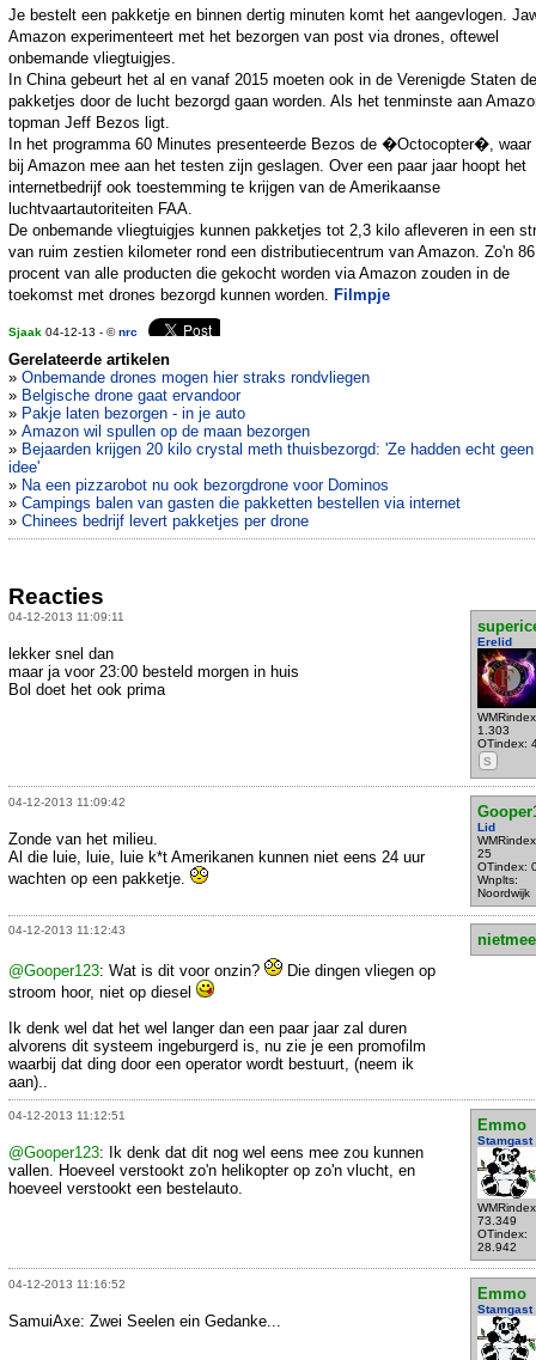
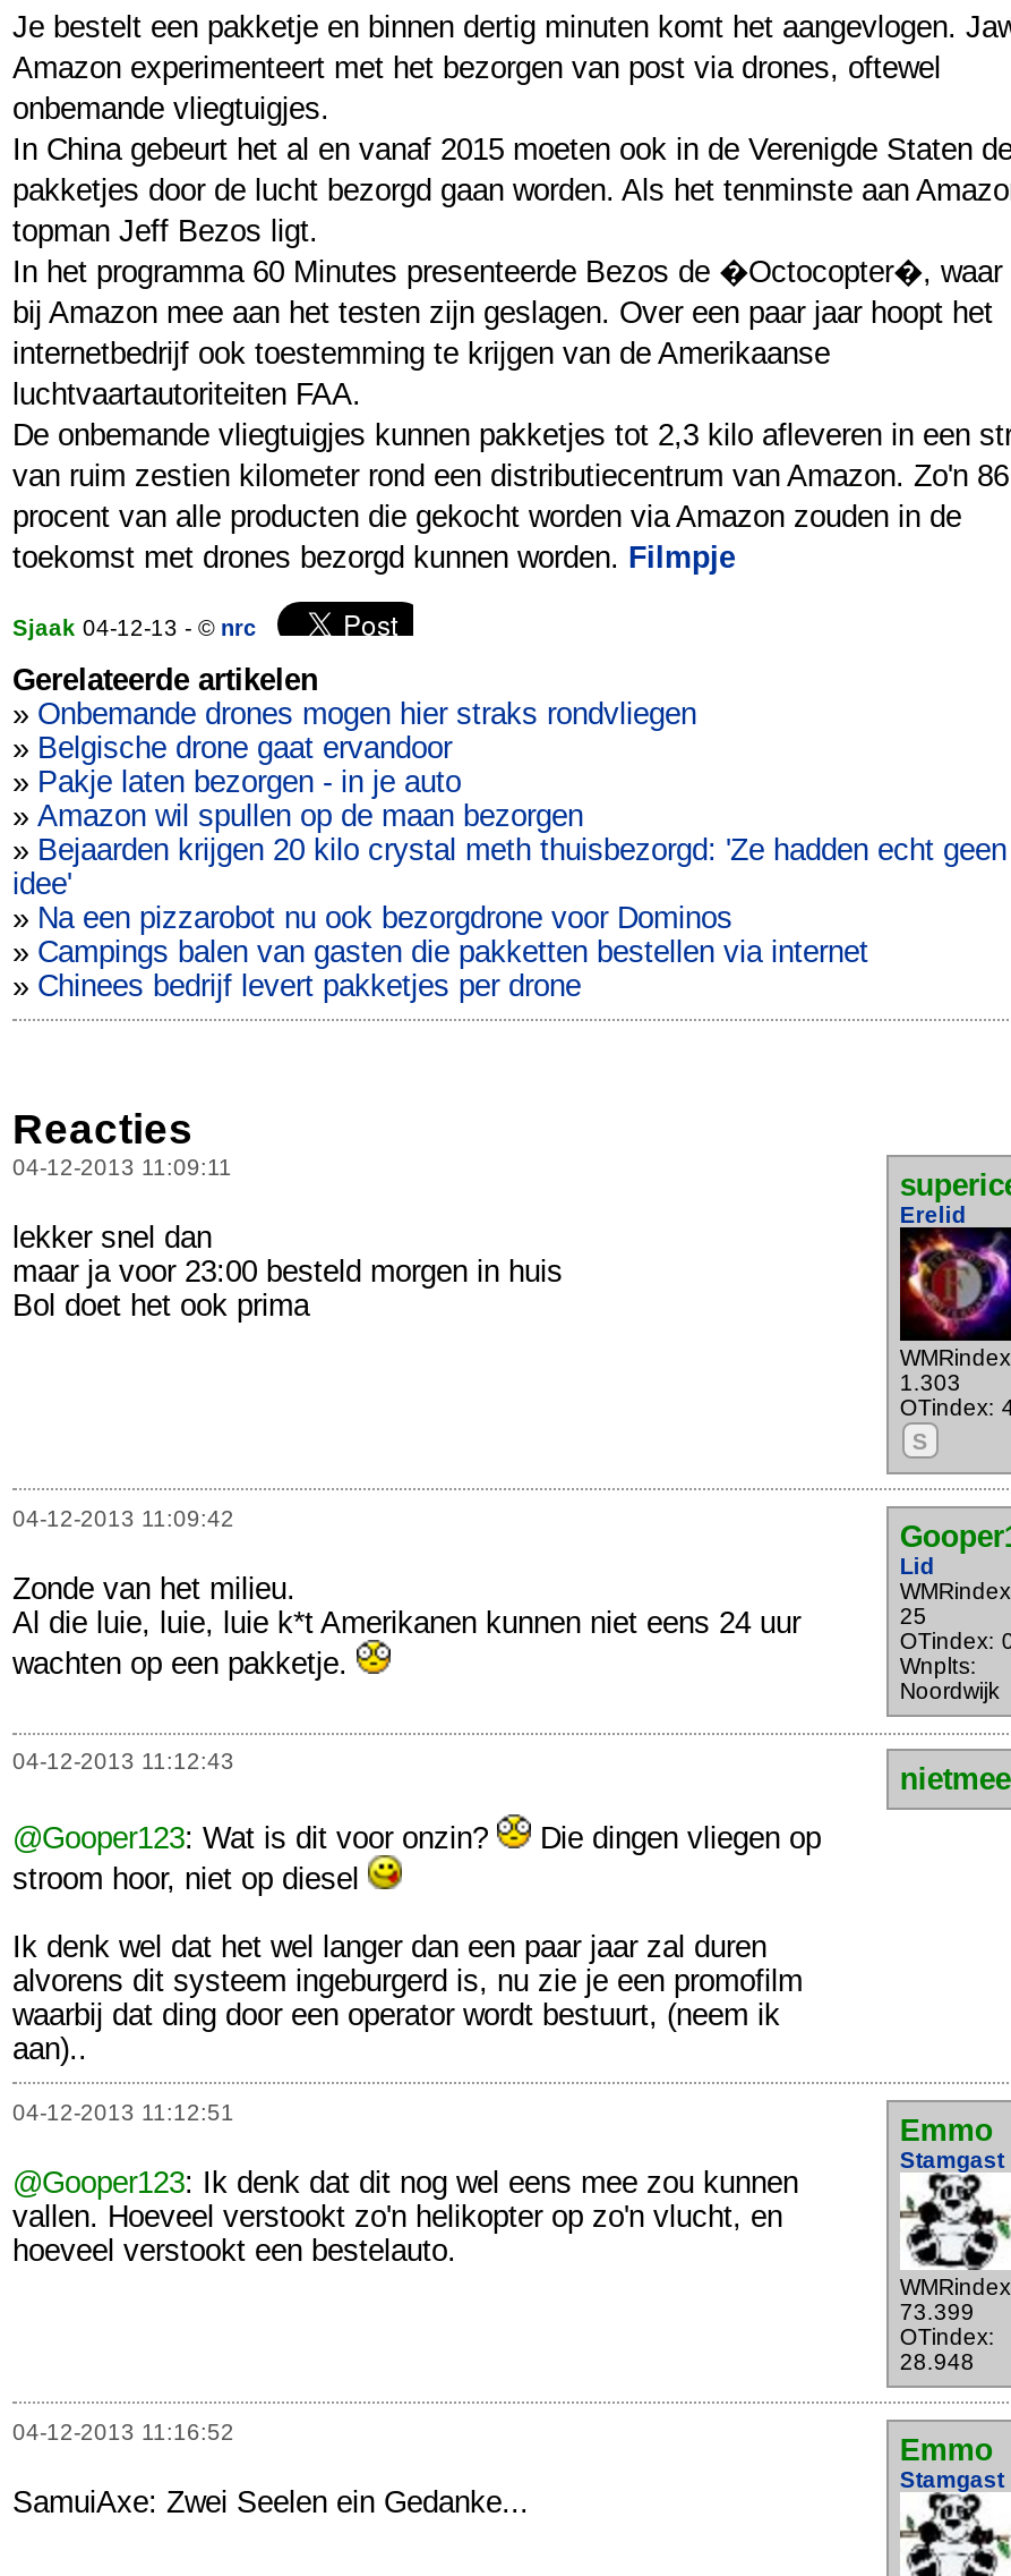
- 73.349
+ 73.399

- 28.942
+ 28.948
